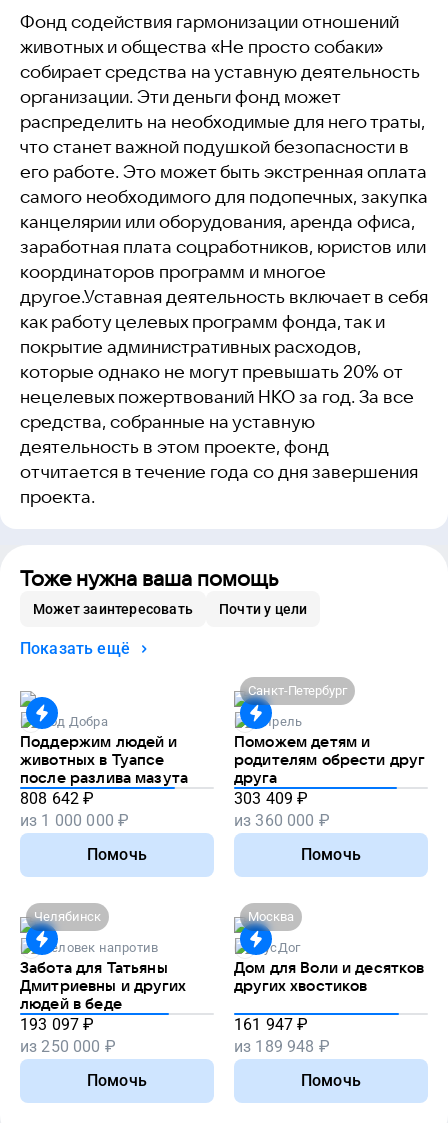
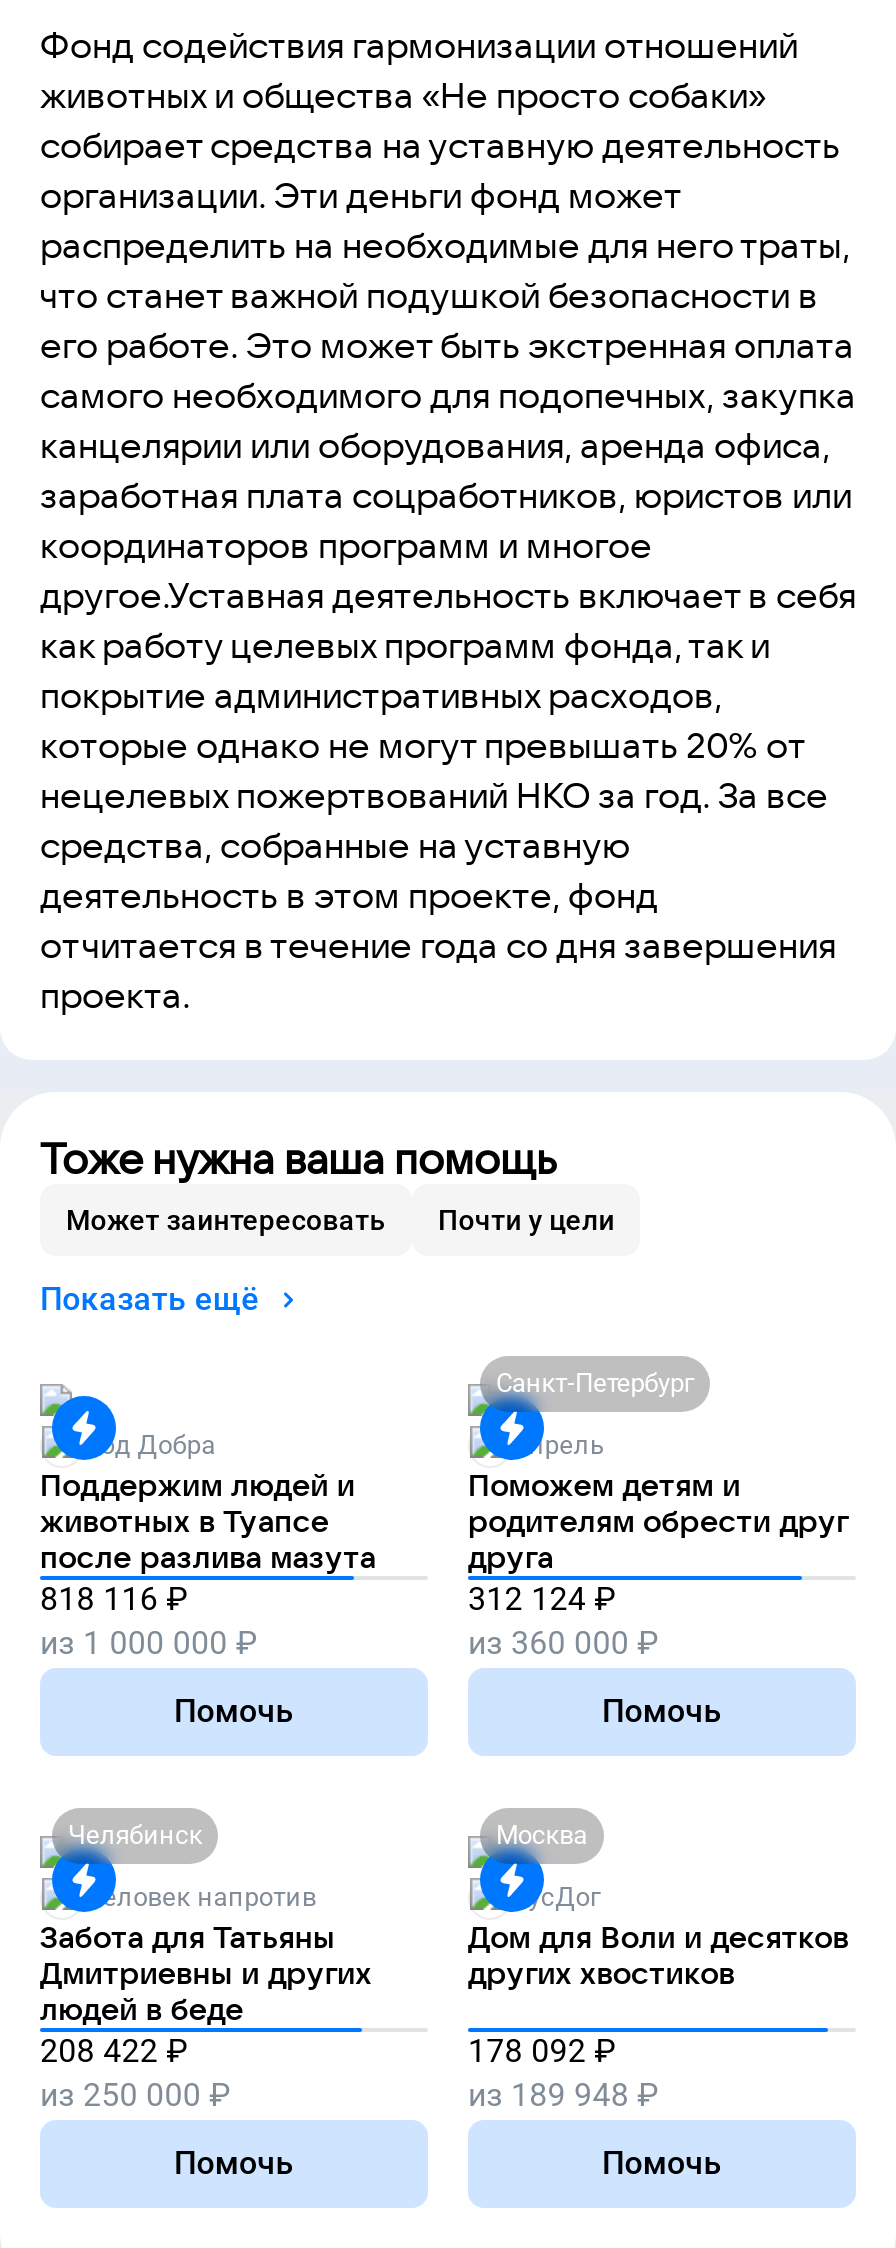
- 808 642 ₽
+ 818 116 ₽

- 303 409 ₽
+ 312 124 ₽

- 193 097 ₽
+ 208 422 ₽

- 161 947 ₽
+ 178 092 ₽
